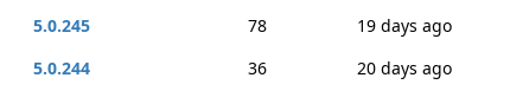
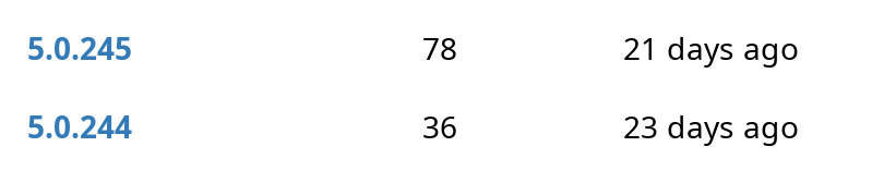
- 19 days ago
+ 21 days ago

- 20 days ago
+ 23 days ago
